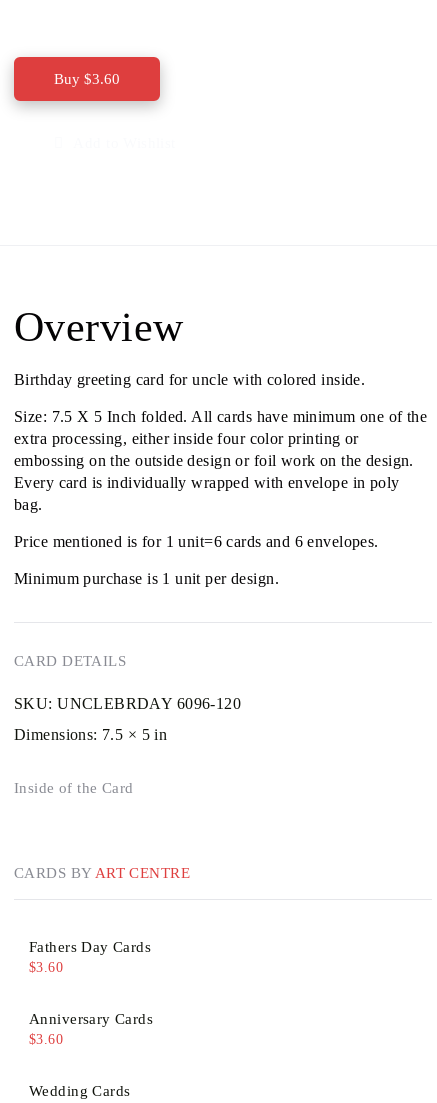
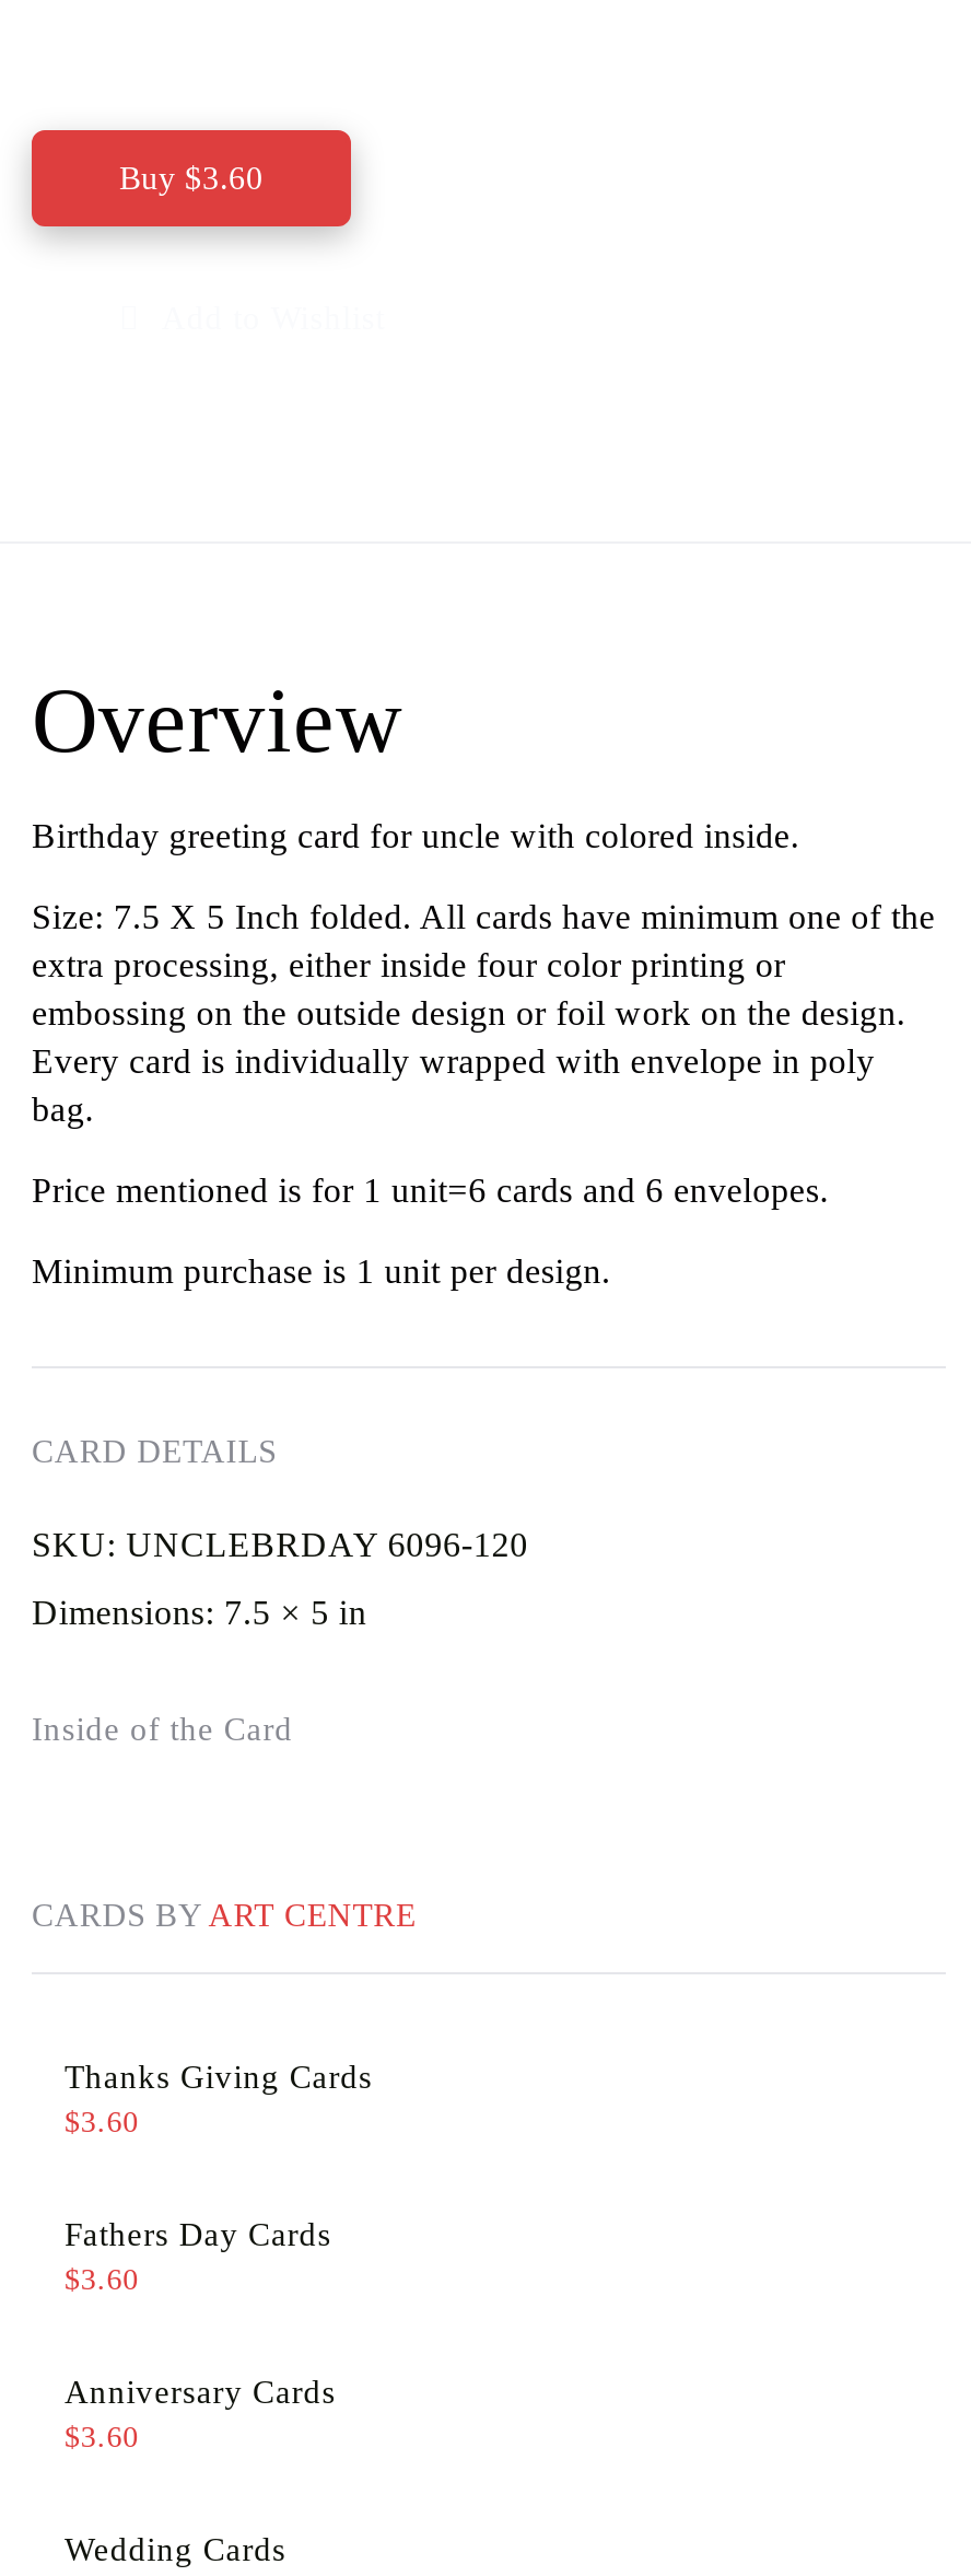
+ Thanks Giving Cards
+ $3.60
